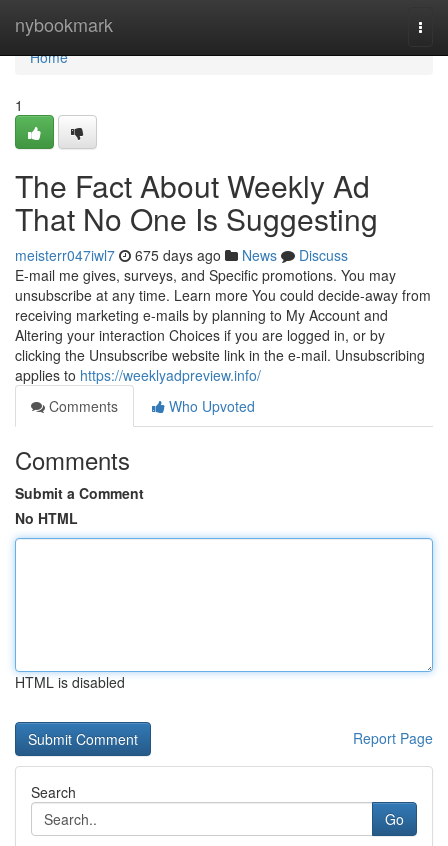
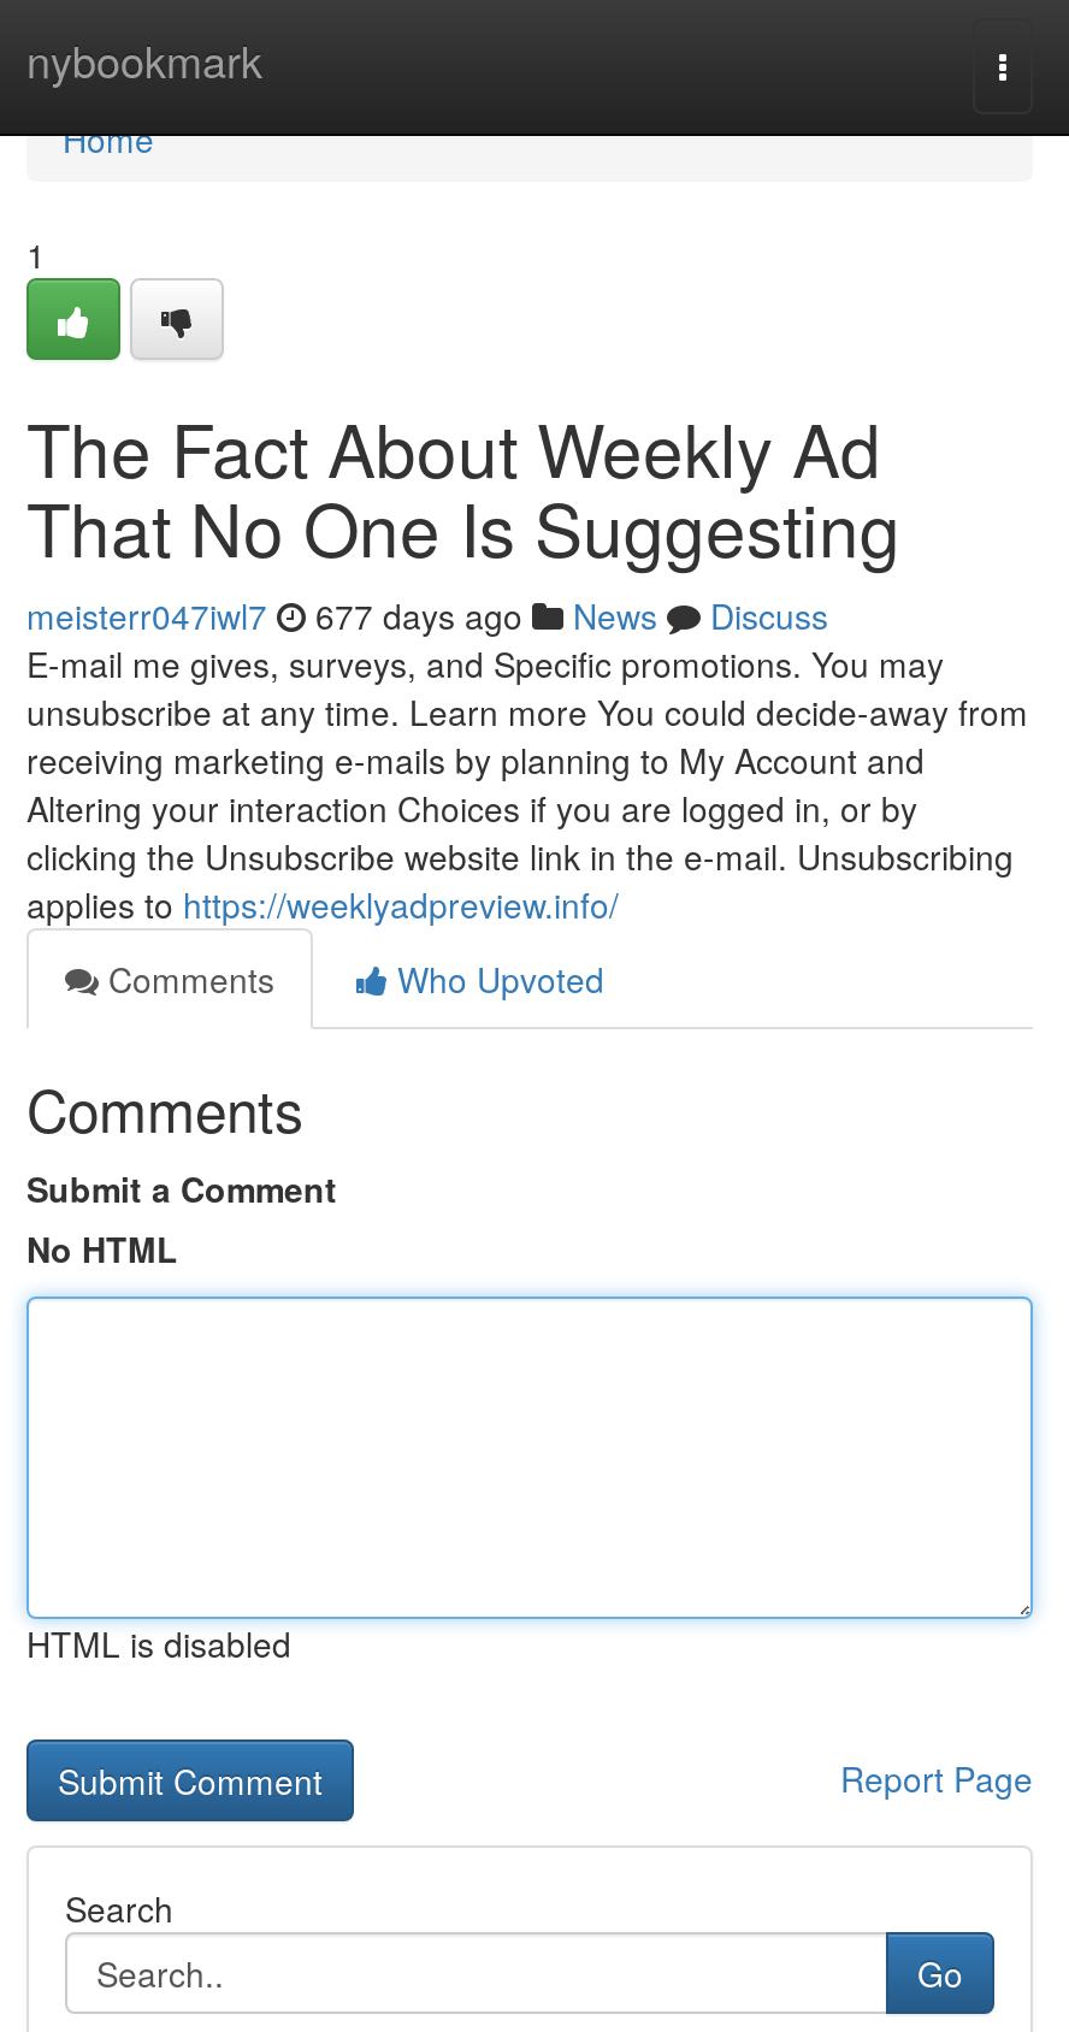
- meisterr047iwl7 675 days ago News Discuss
+ meisterr047iwl7 677 days ago News Discuss
